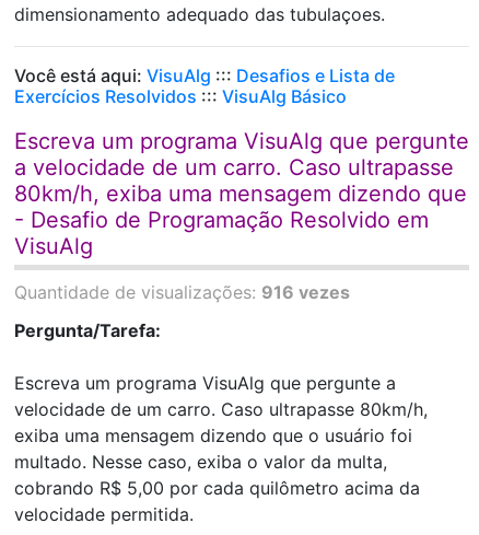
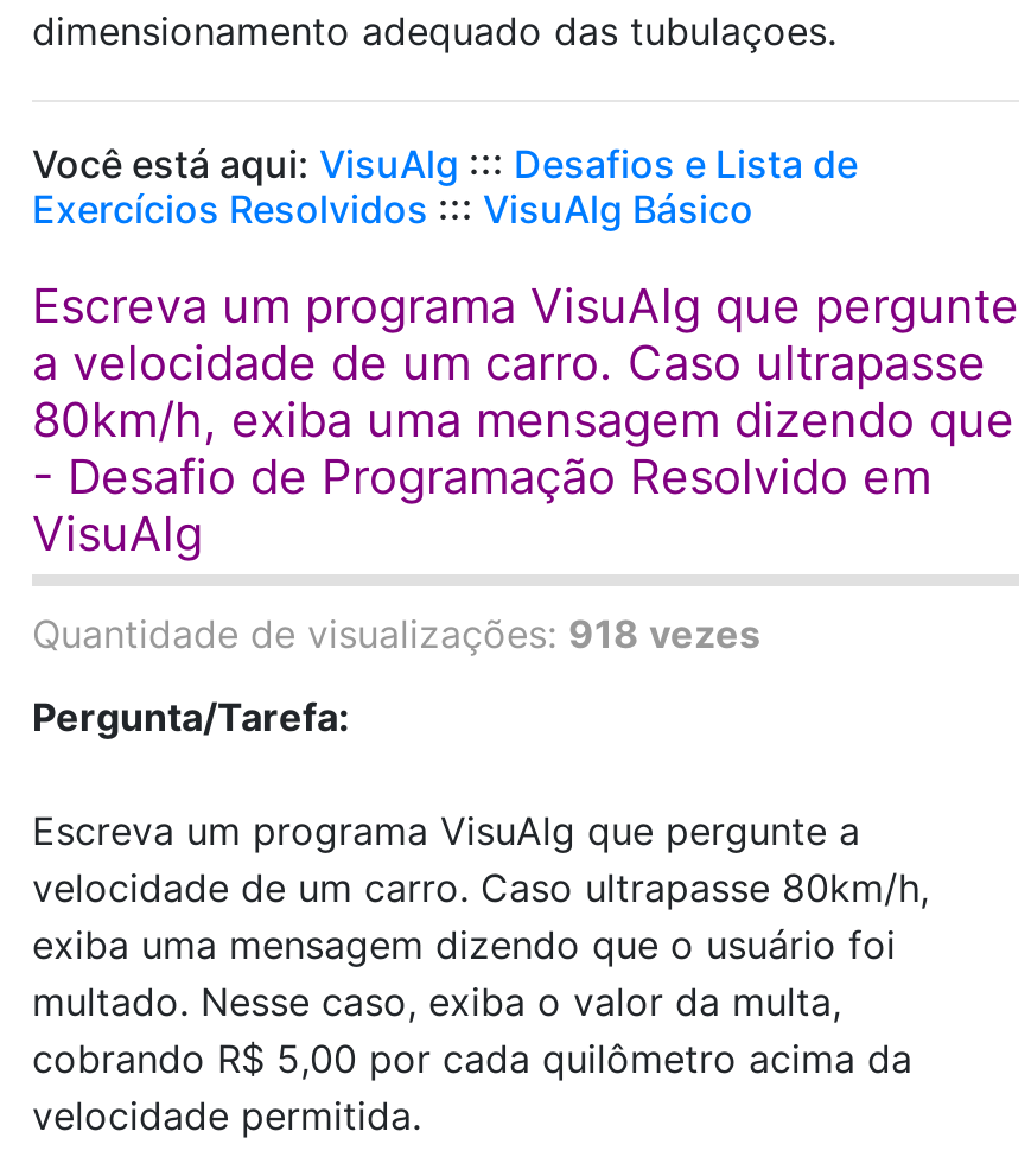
- Quantidade de visualizações: 916 vezes
+ Quantidade de visualizações: 918 vezes
